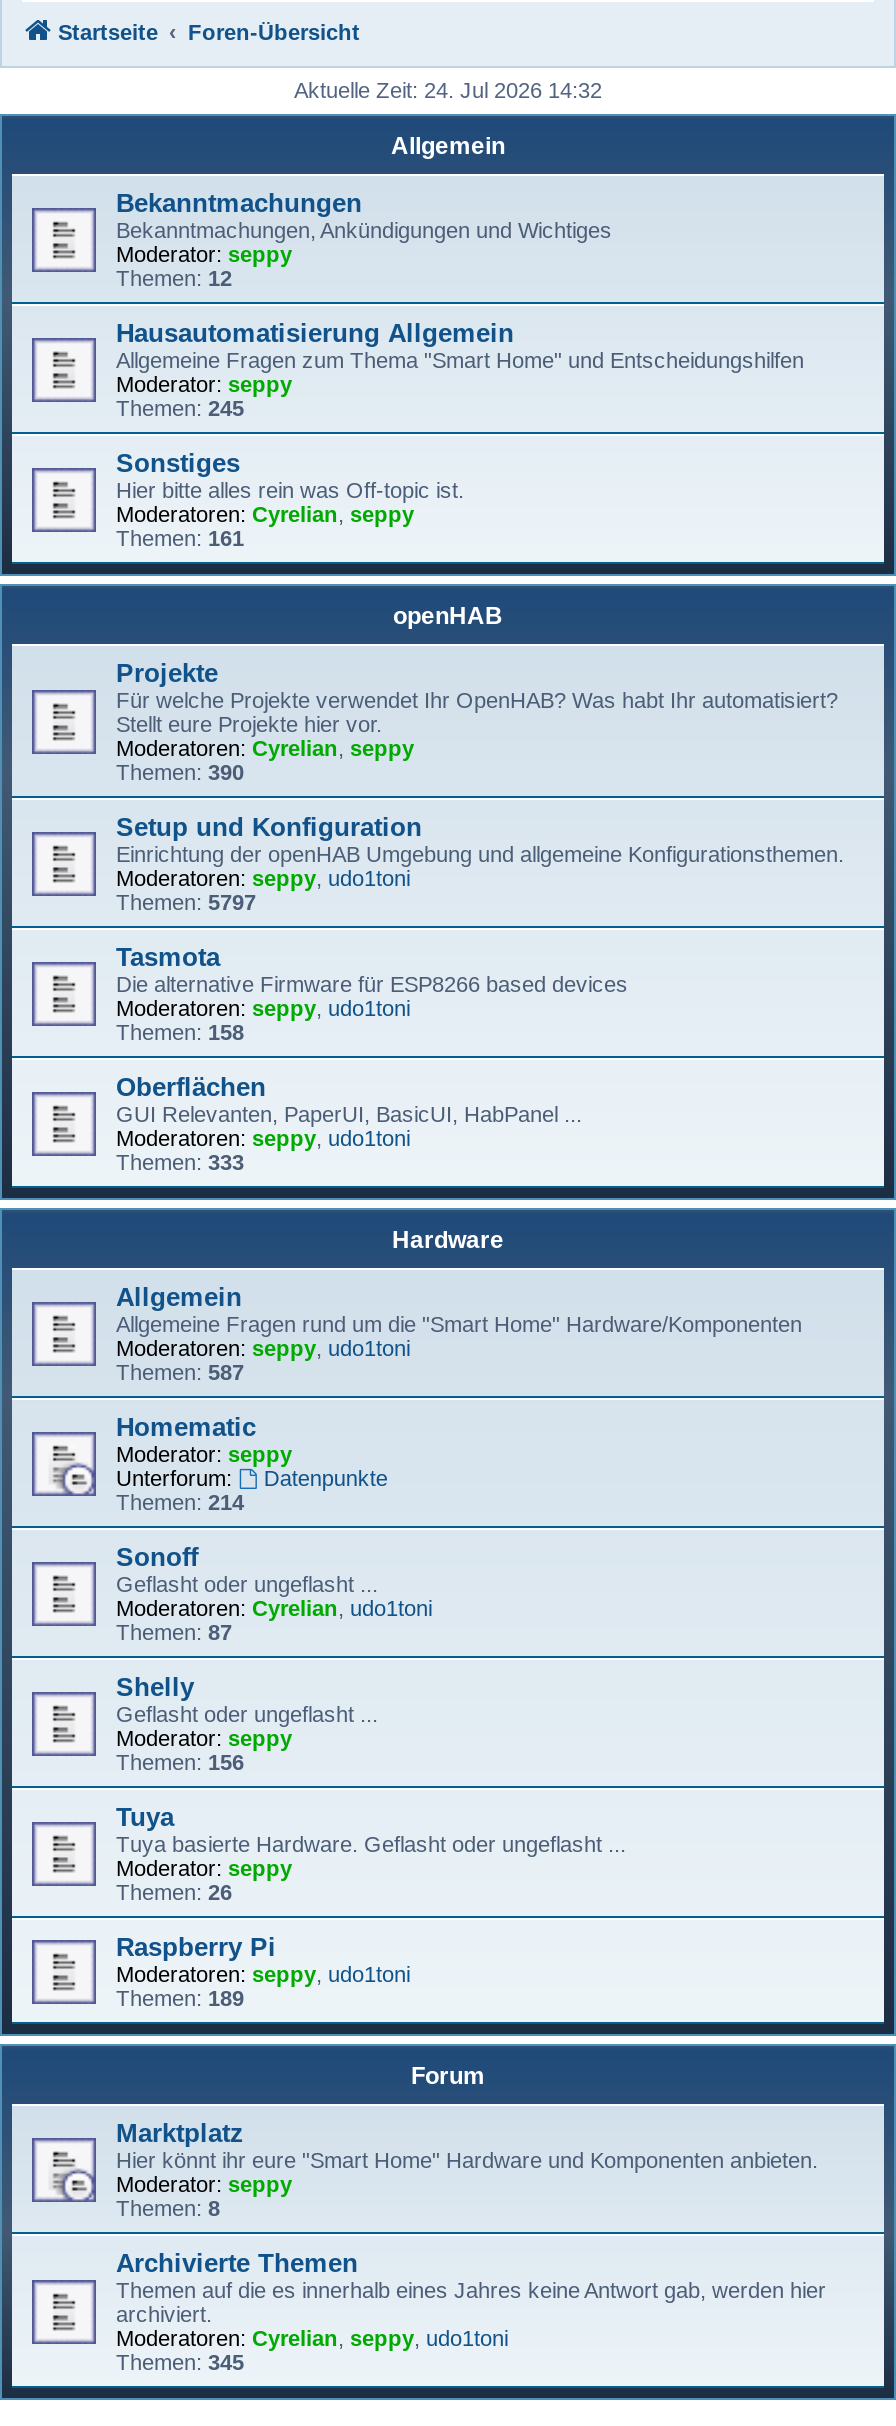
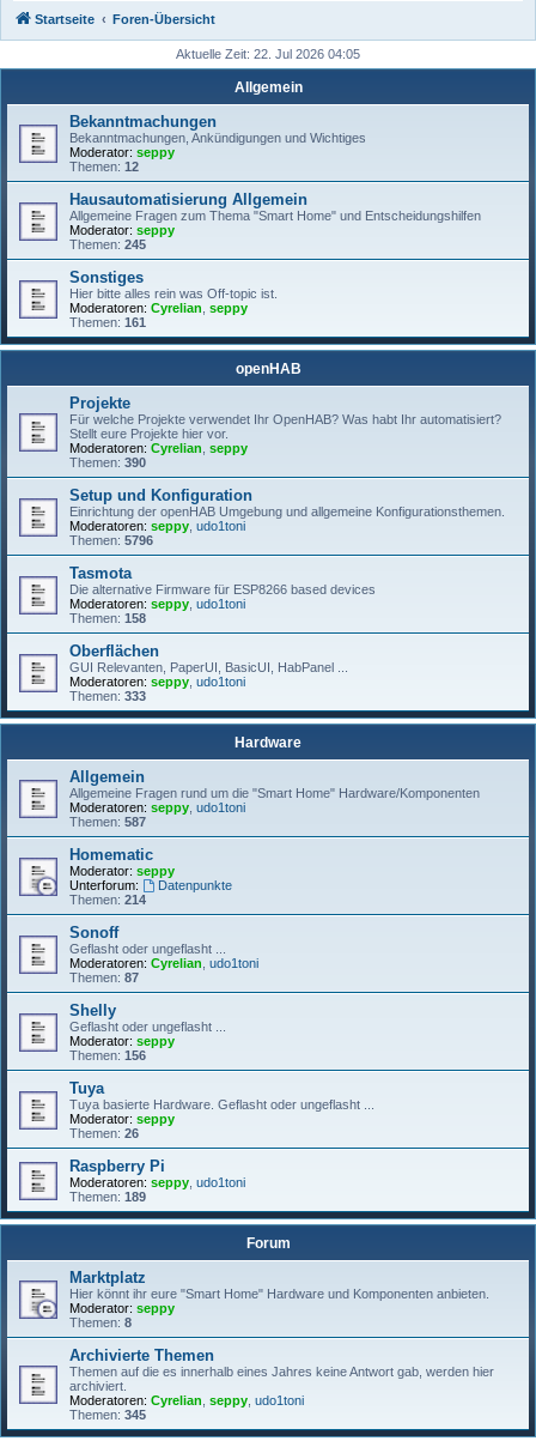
- Aktuelle Zeit: 24. Jul 2026 14:32
+ Aktuelle Zeit: 22. Jul 2026 04:05

- Themen: 5797
+ Themen: 5796
